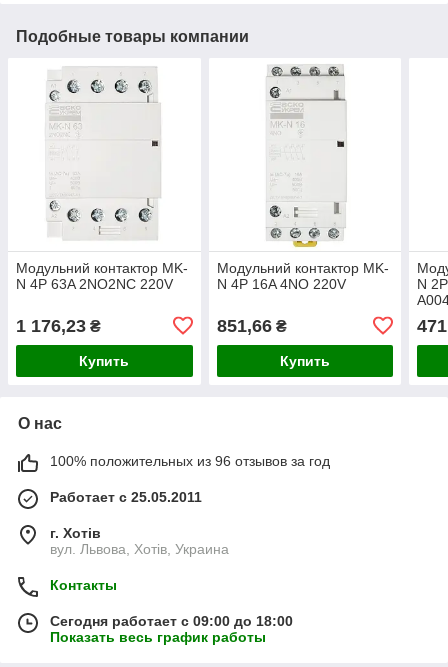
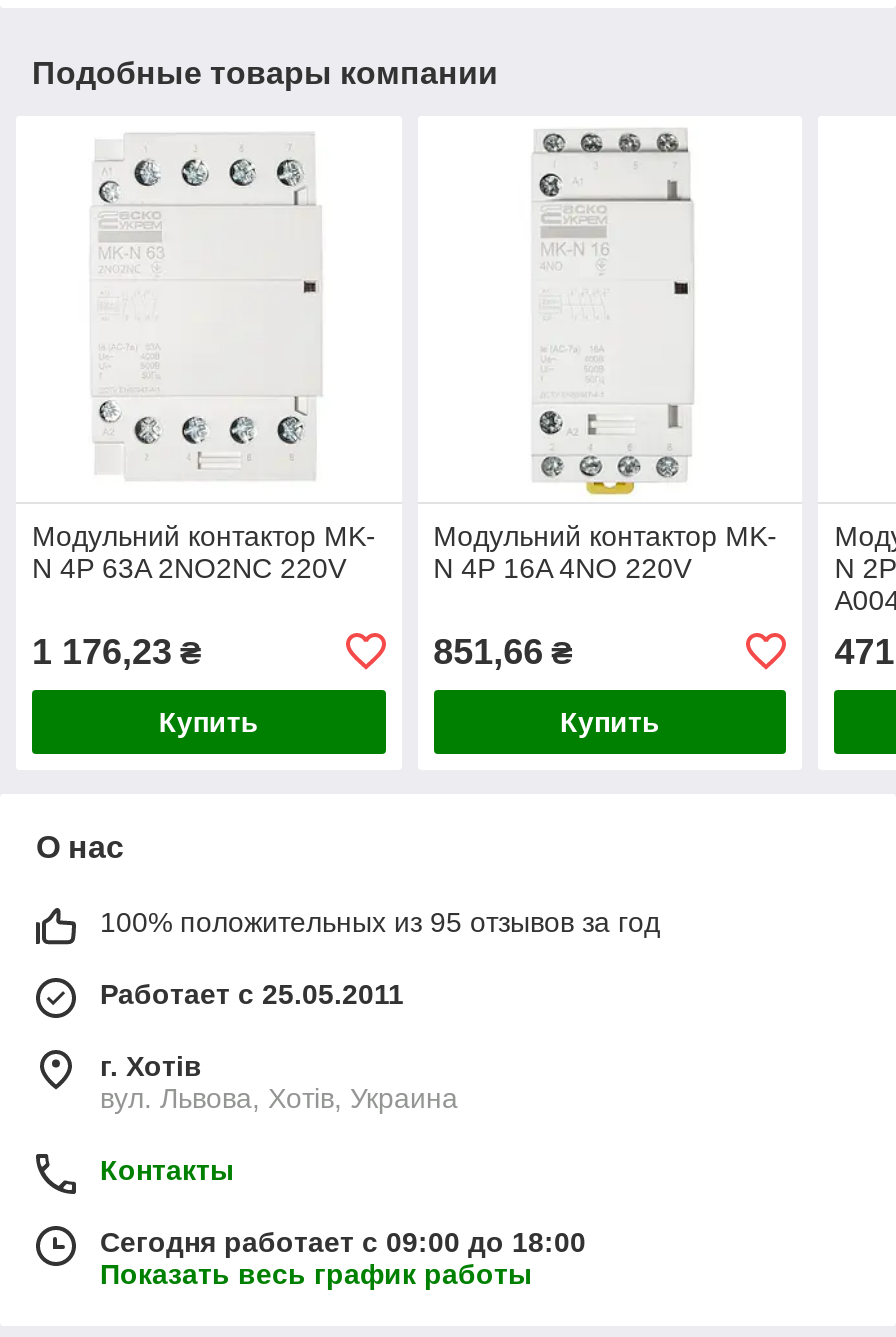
- 100% положительных из 96 отзывов за год
+ 100% положительных из 95 отзывов за год
